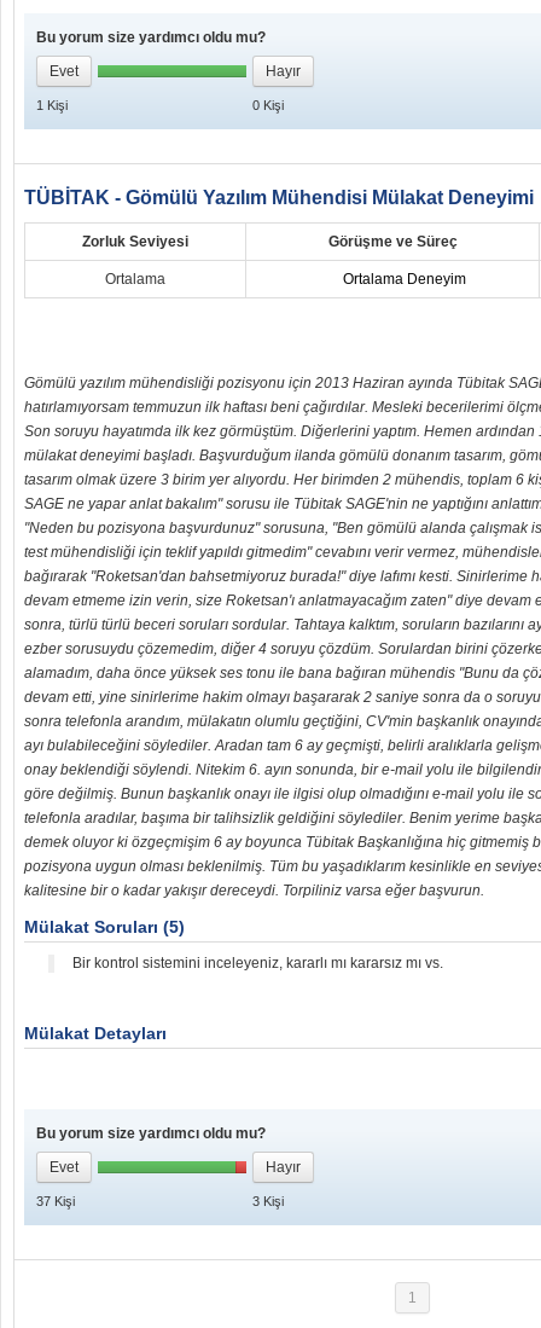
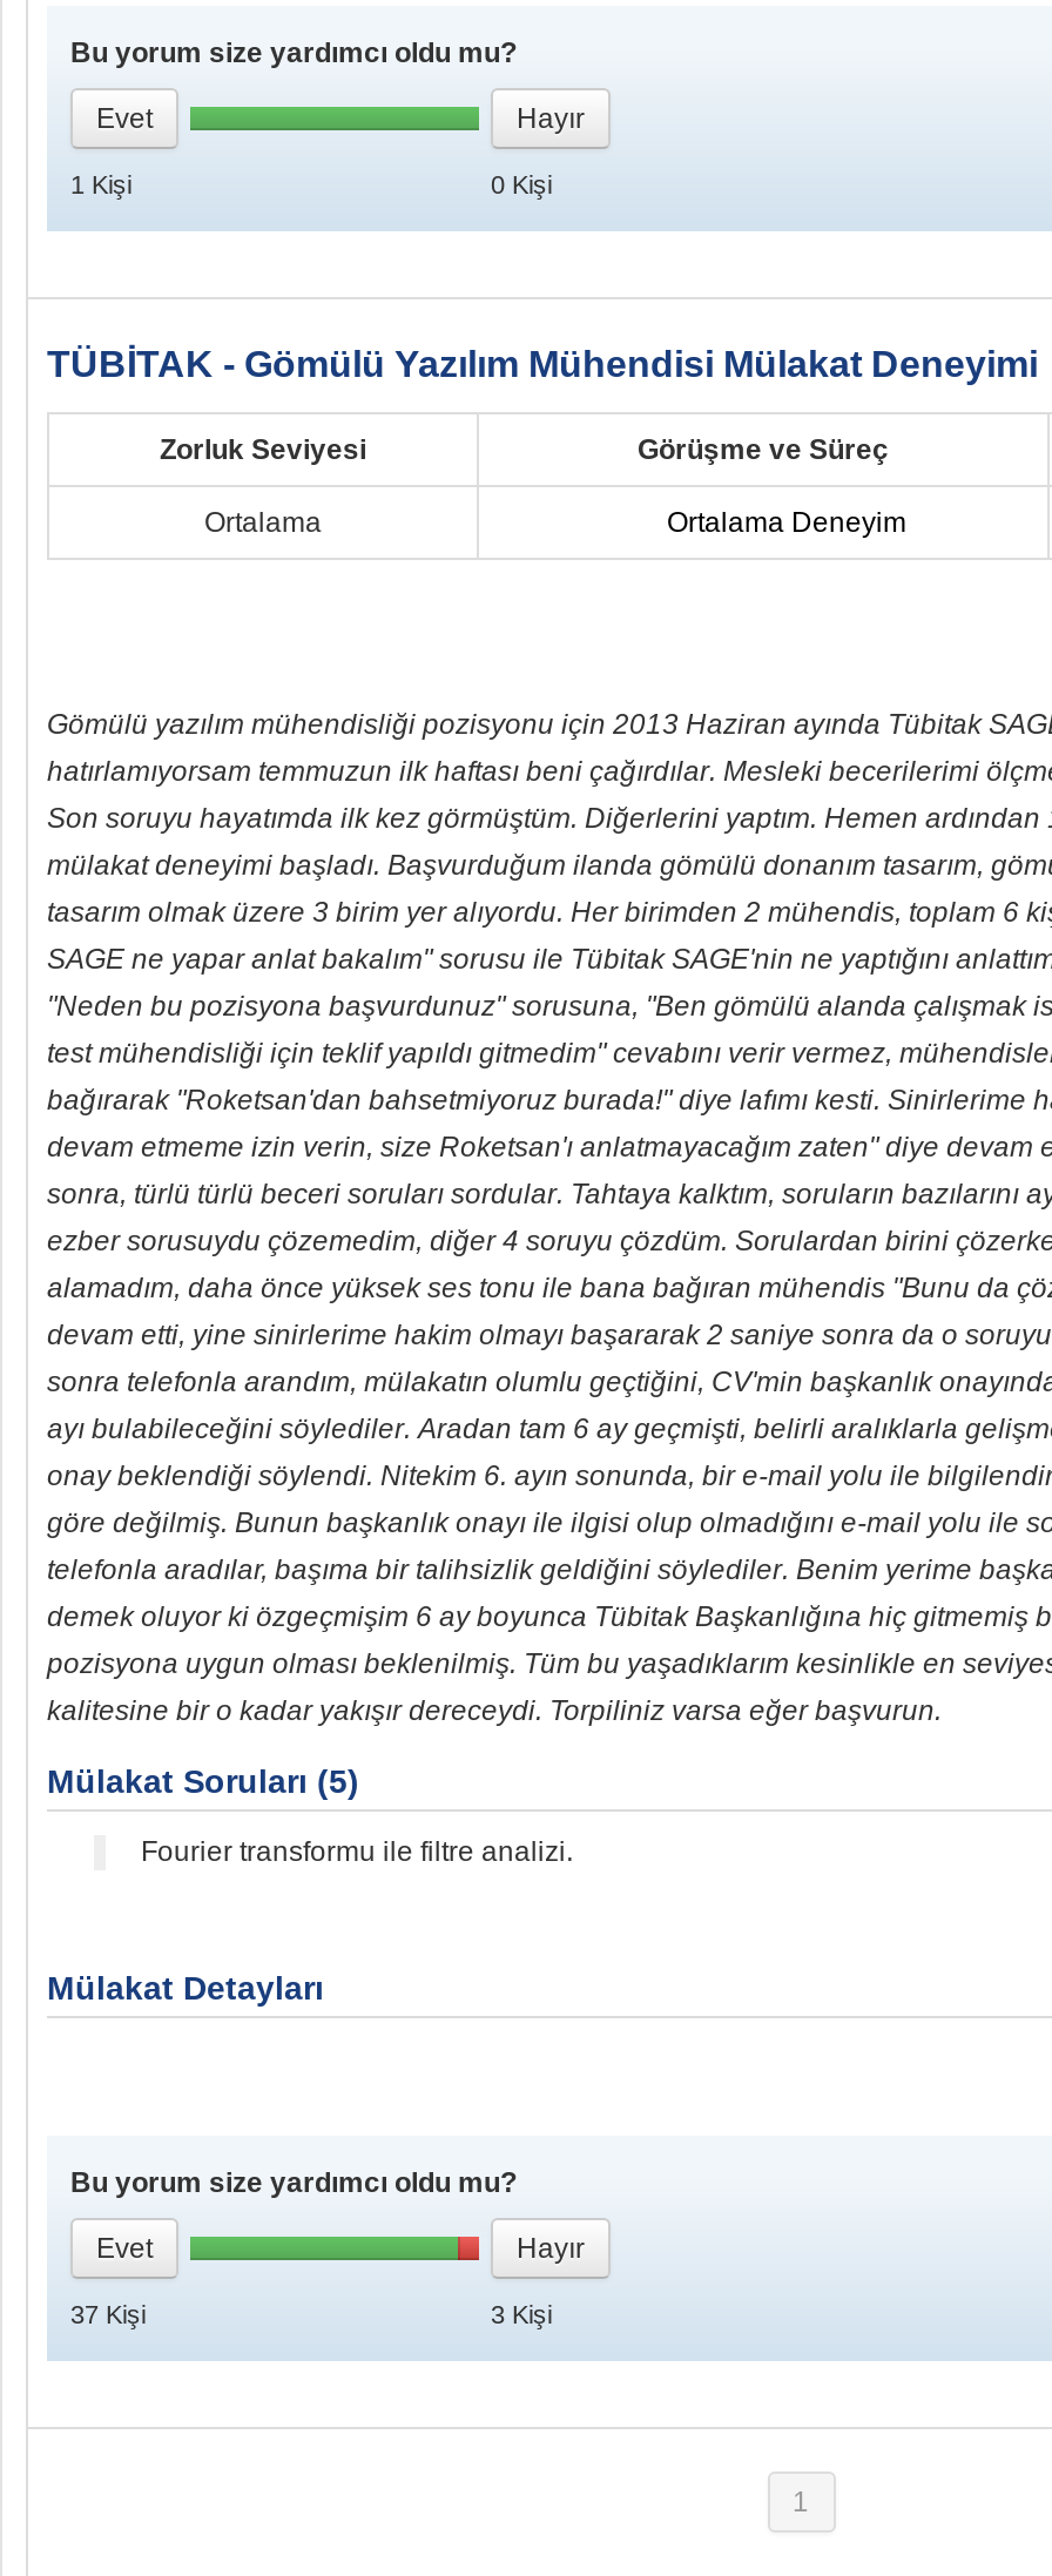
- Bir kontrol sistemini inceleyeniz, kararlı mı kararsız mı vs.
+ Fourier transformu ile filtre analizi.
